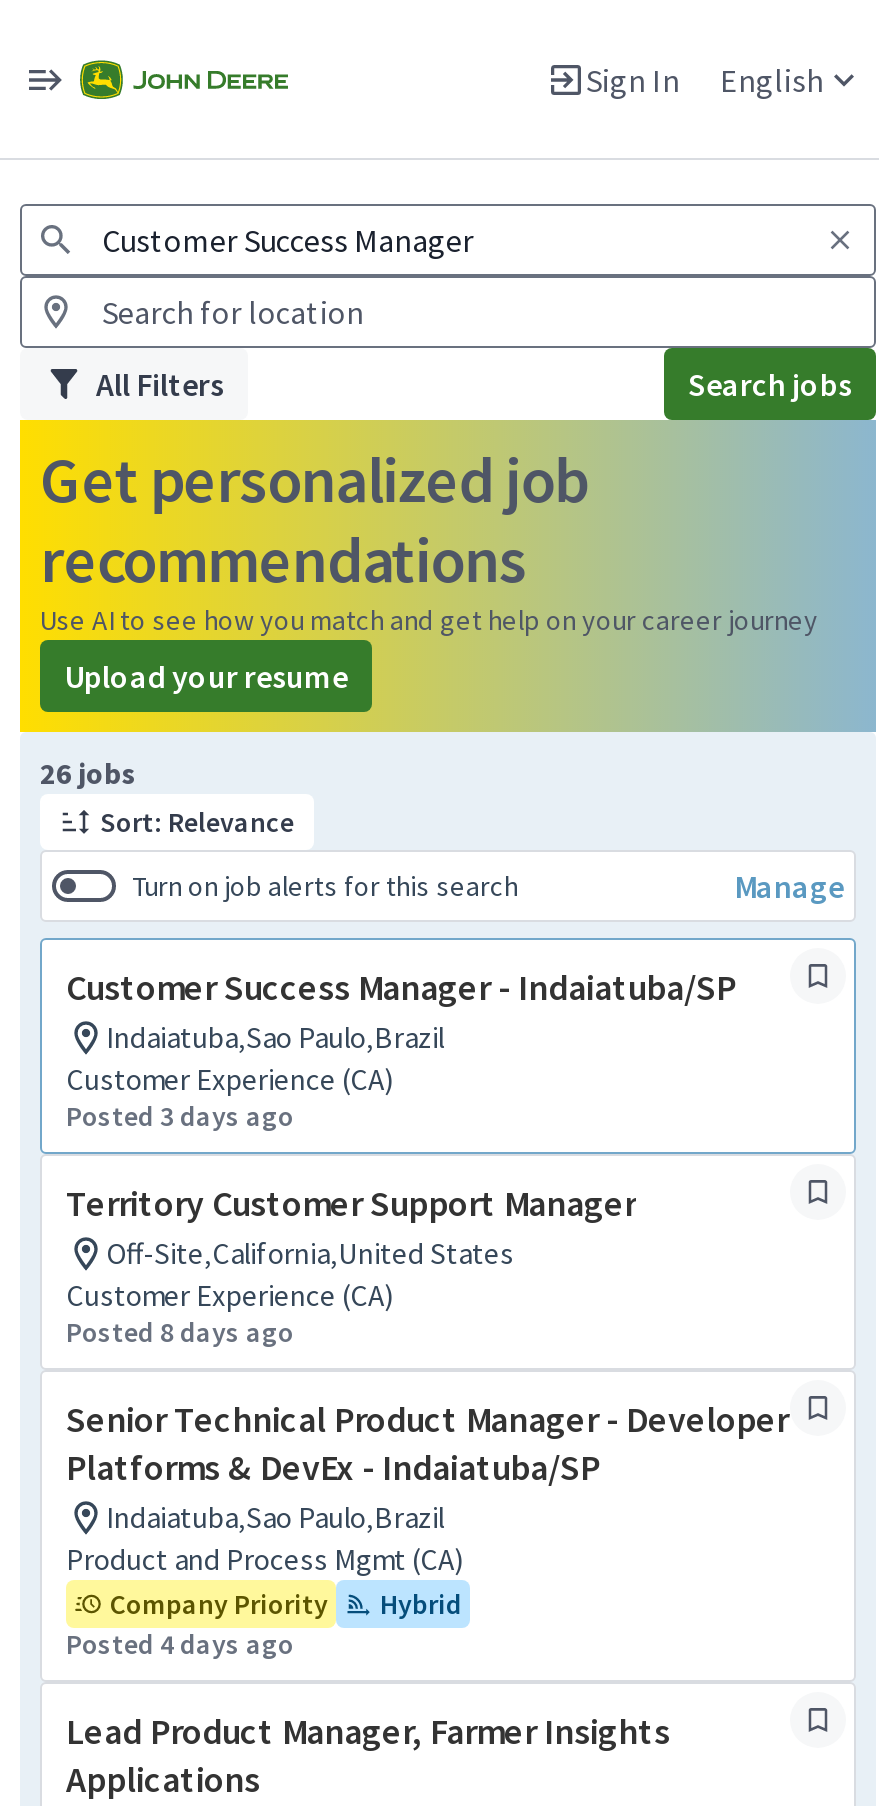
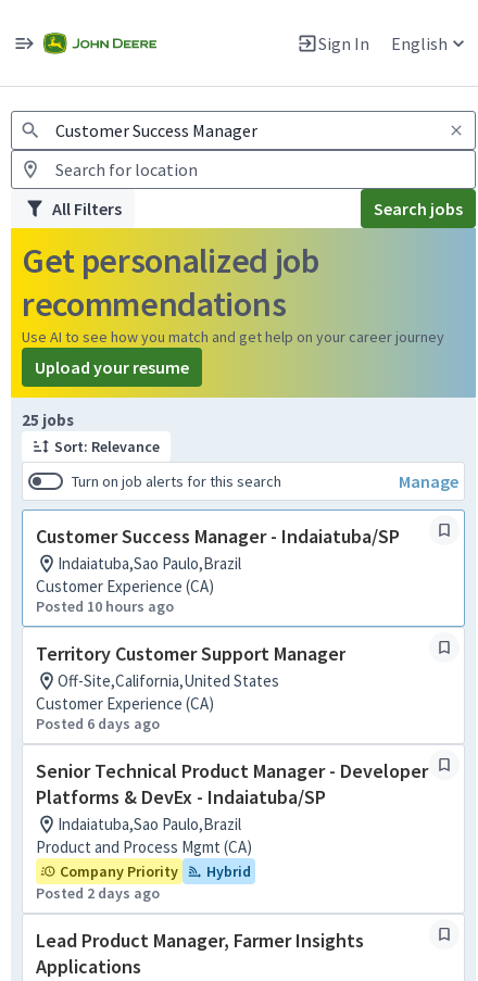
- 26 jobs
+ 25 jobs

- Posted 3 days ago
+ Posted 10 hours ago

- Posted 8 days ago
+ Posted 6 days ago

- Posted 4 days ago
+ Posted 2 days ago
